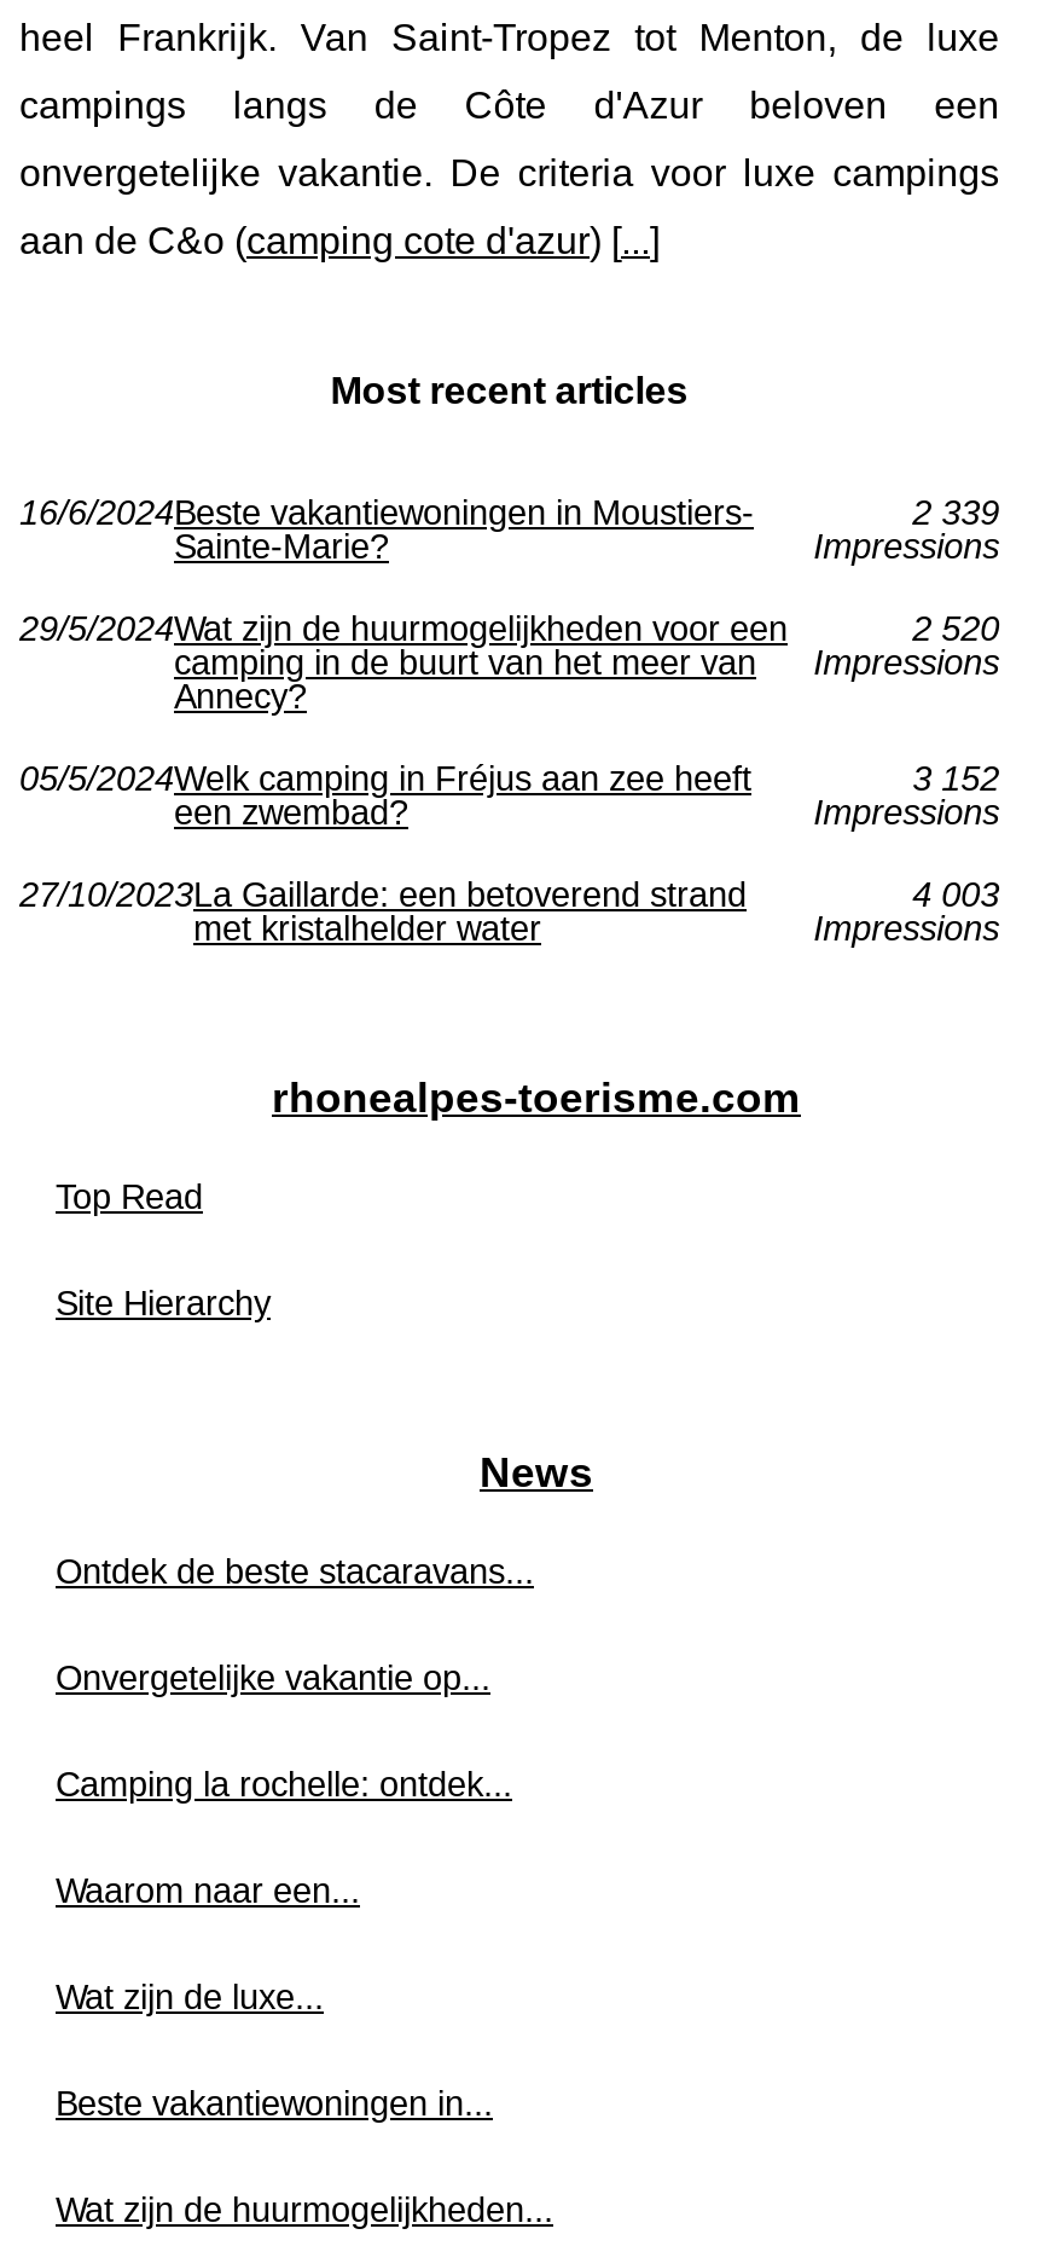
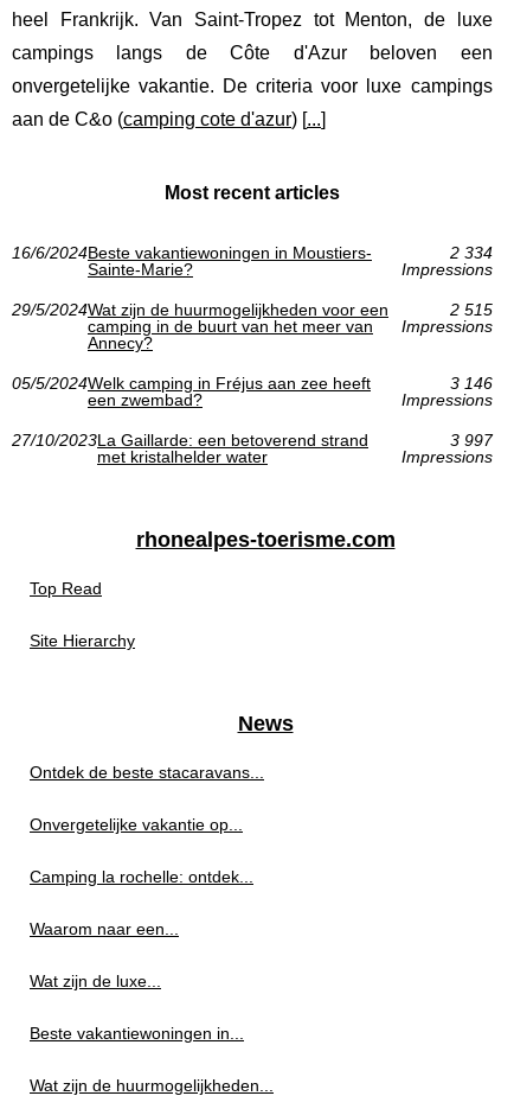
- 2 339
+ 2 334

- 2 520
+ 2 515

- 3 152
+ 3 146

- 4 003
+ 3 997
